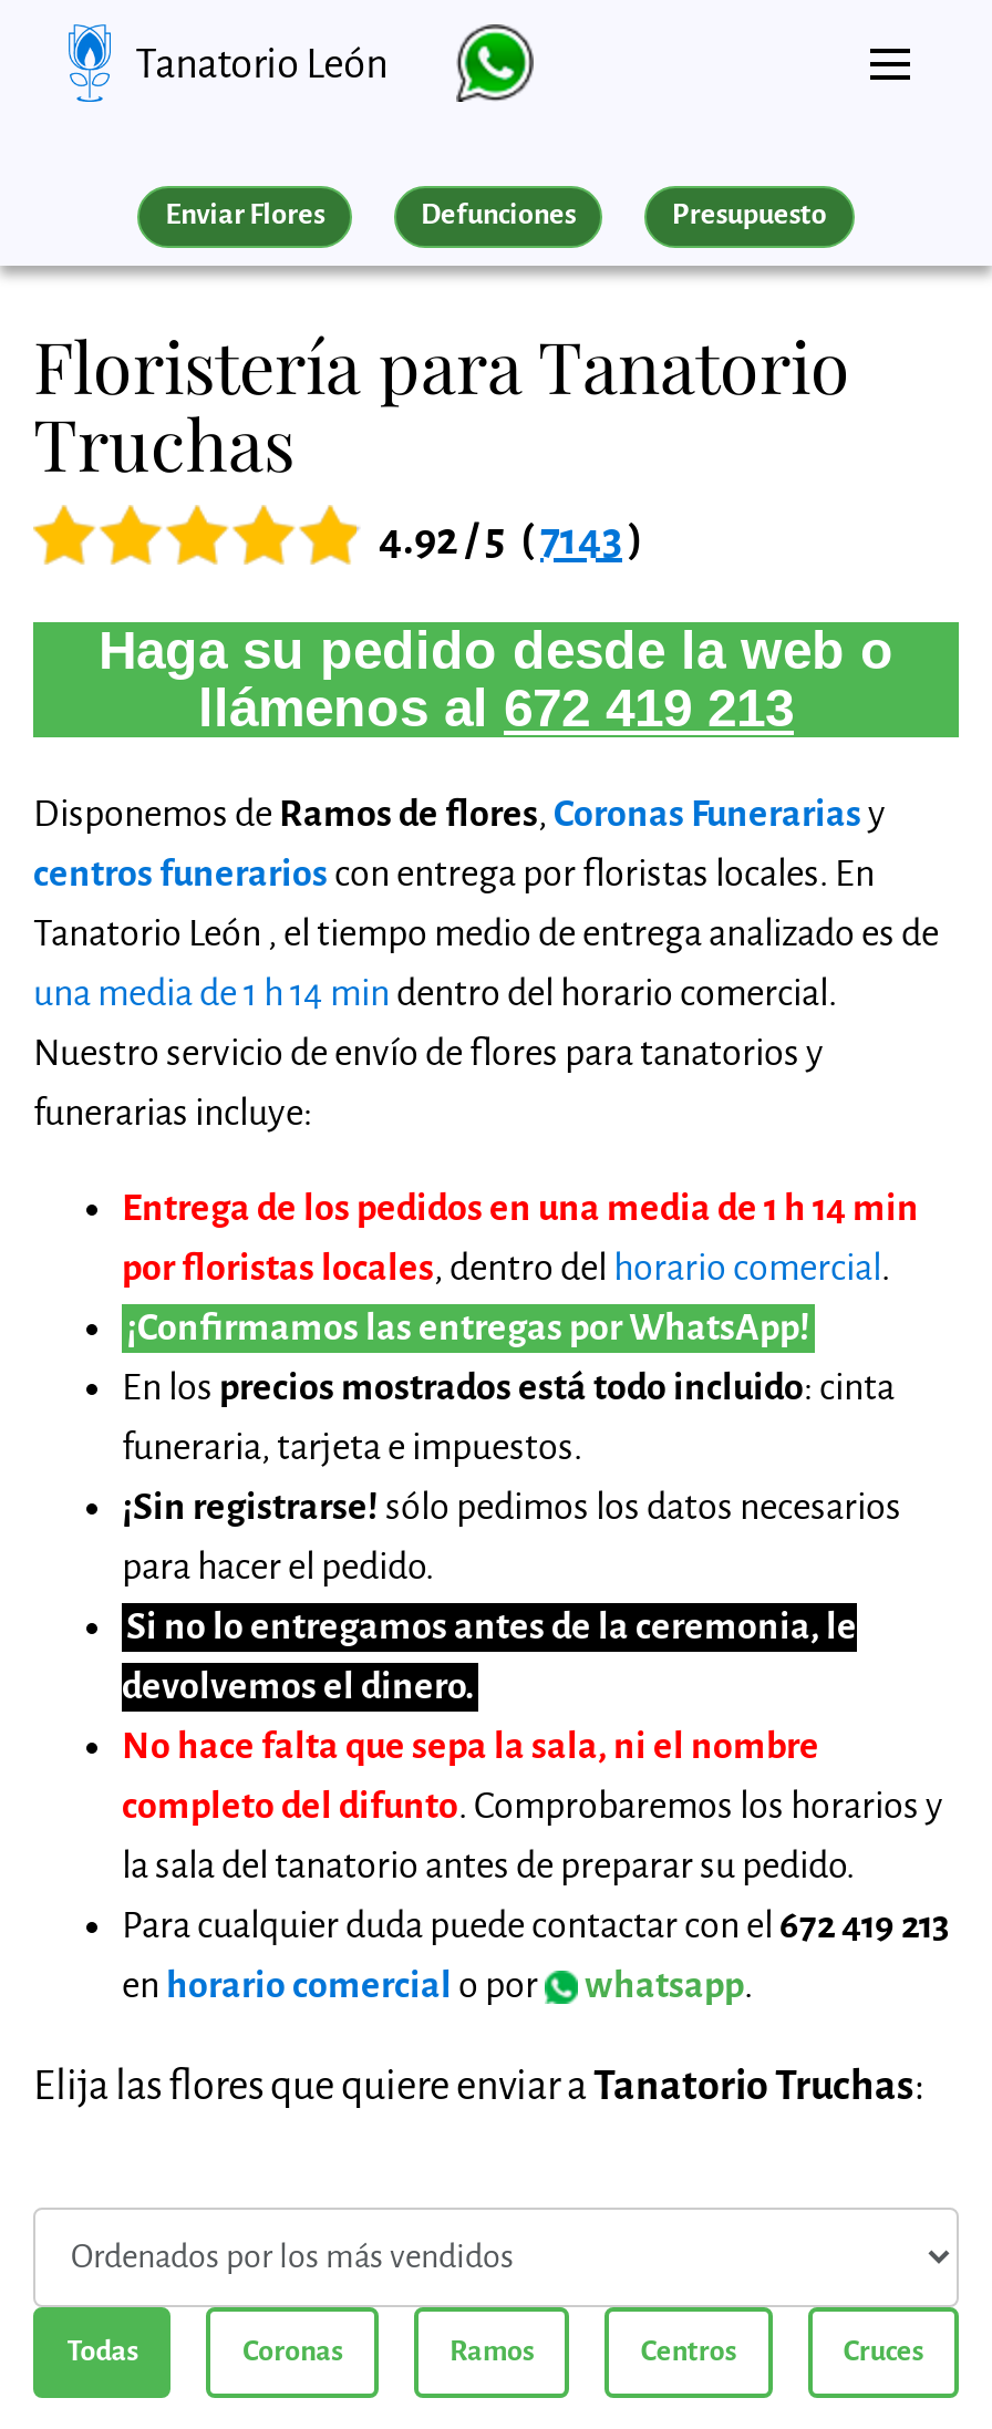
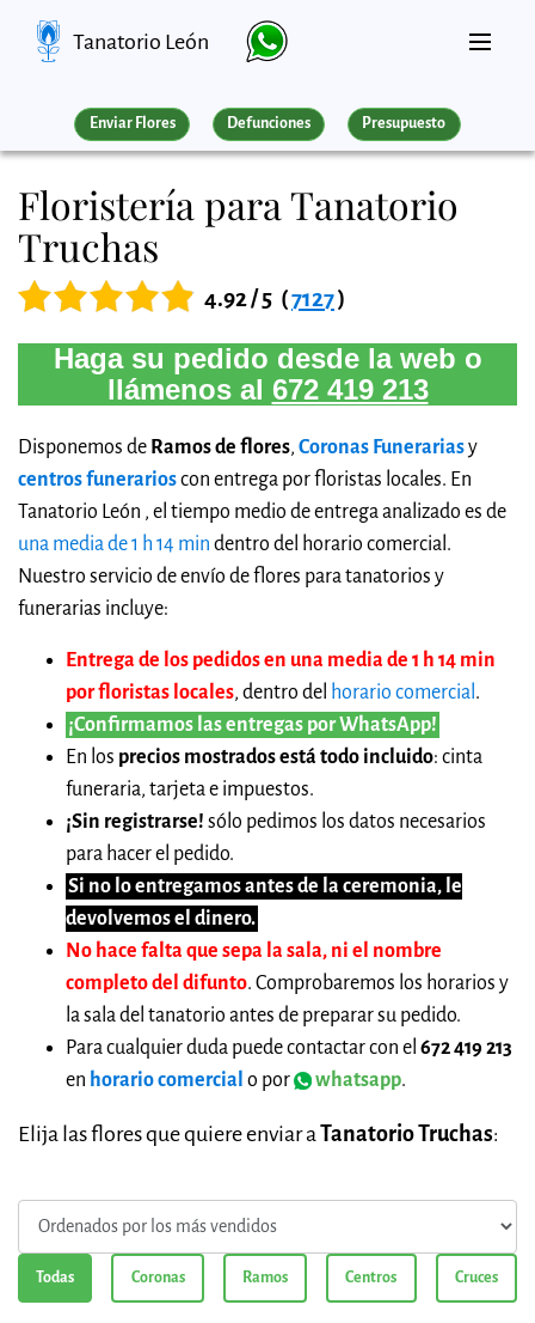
- 4.92 / 5 (7143)
+ 4.92 / 5 (7127)
